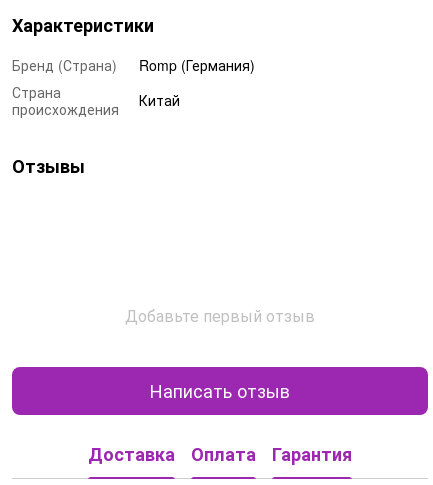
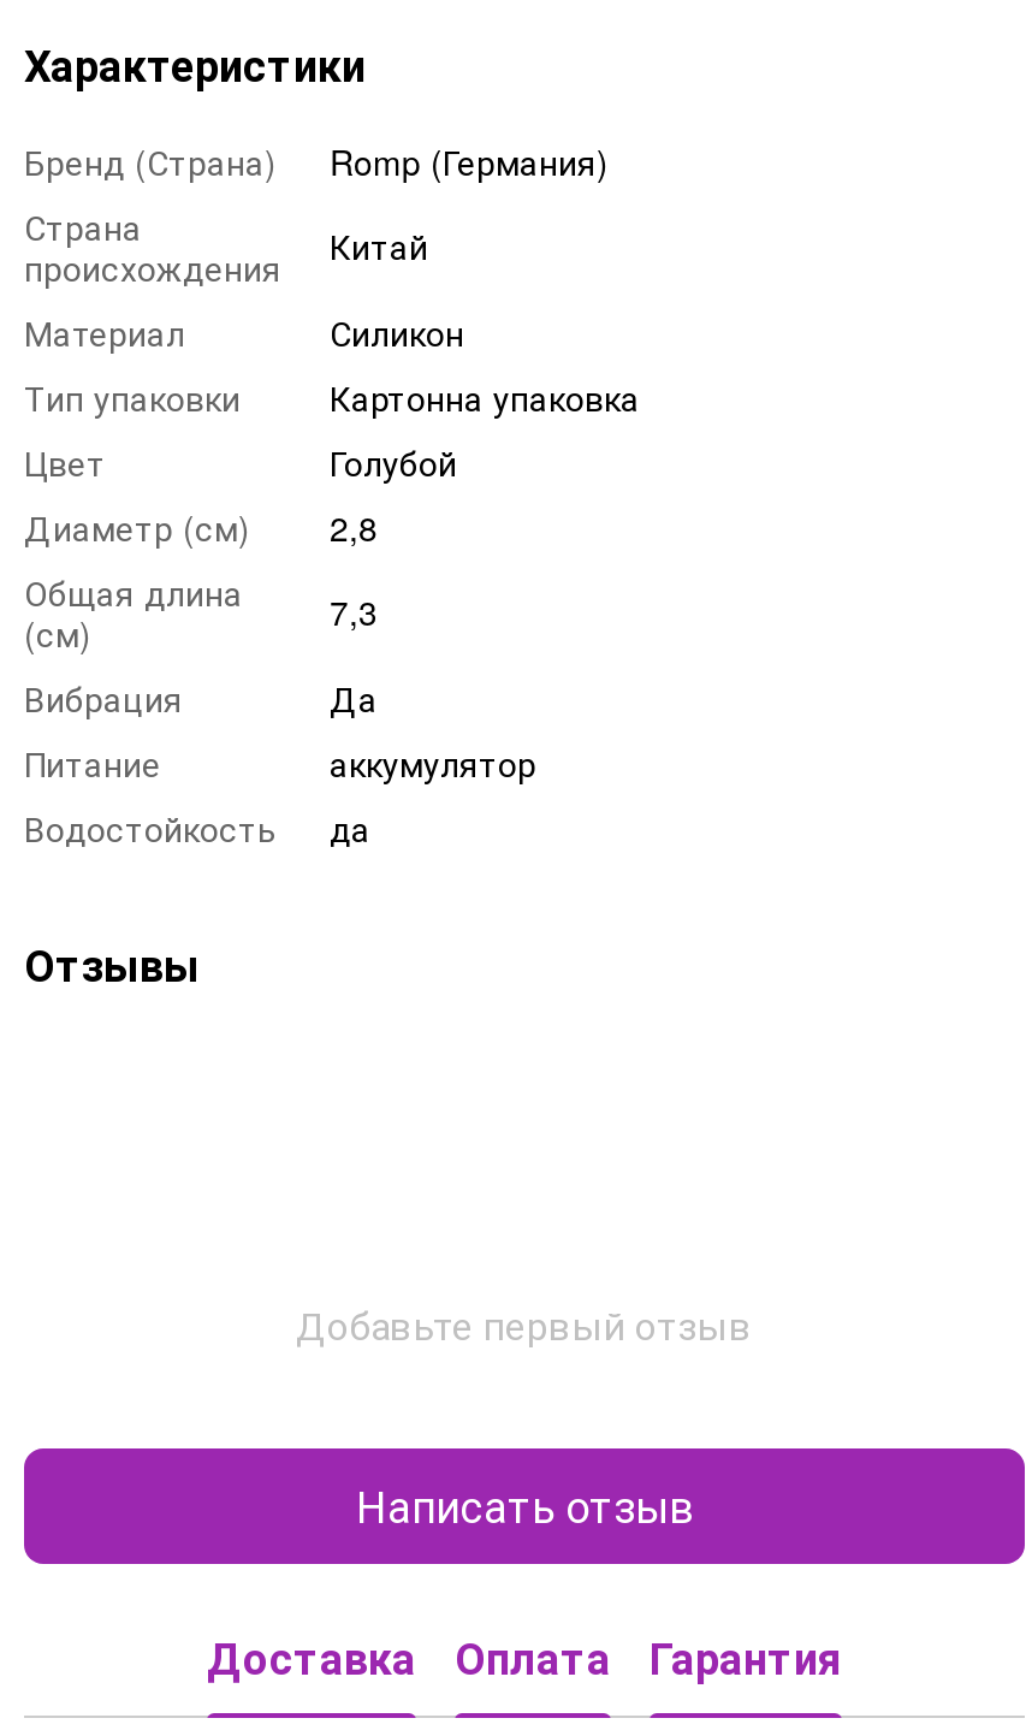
+ Материал
+ Силикон
+ Тип упаковки
+ Картонна упаковка
+ Цвет
+ Голубой
+ Диаметр (см)
+ 2,8
+ Общая длина
+ (см)
+ 7,3
+ Вибрация
+ Да
+ Питание
+ аккумулятор
+ Водостойкость
+ да
